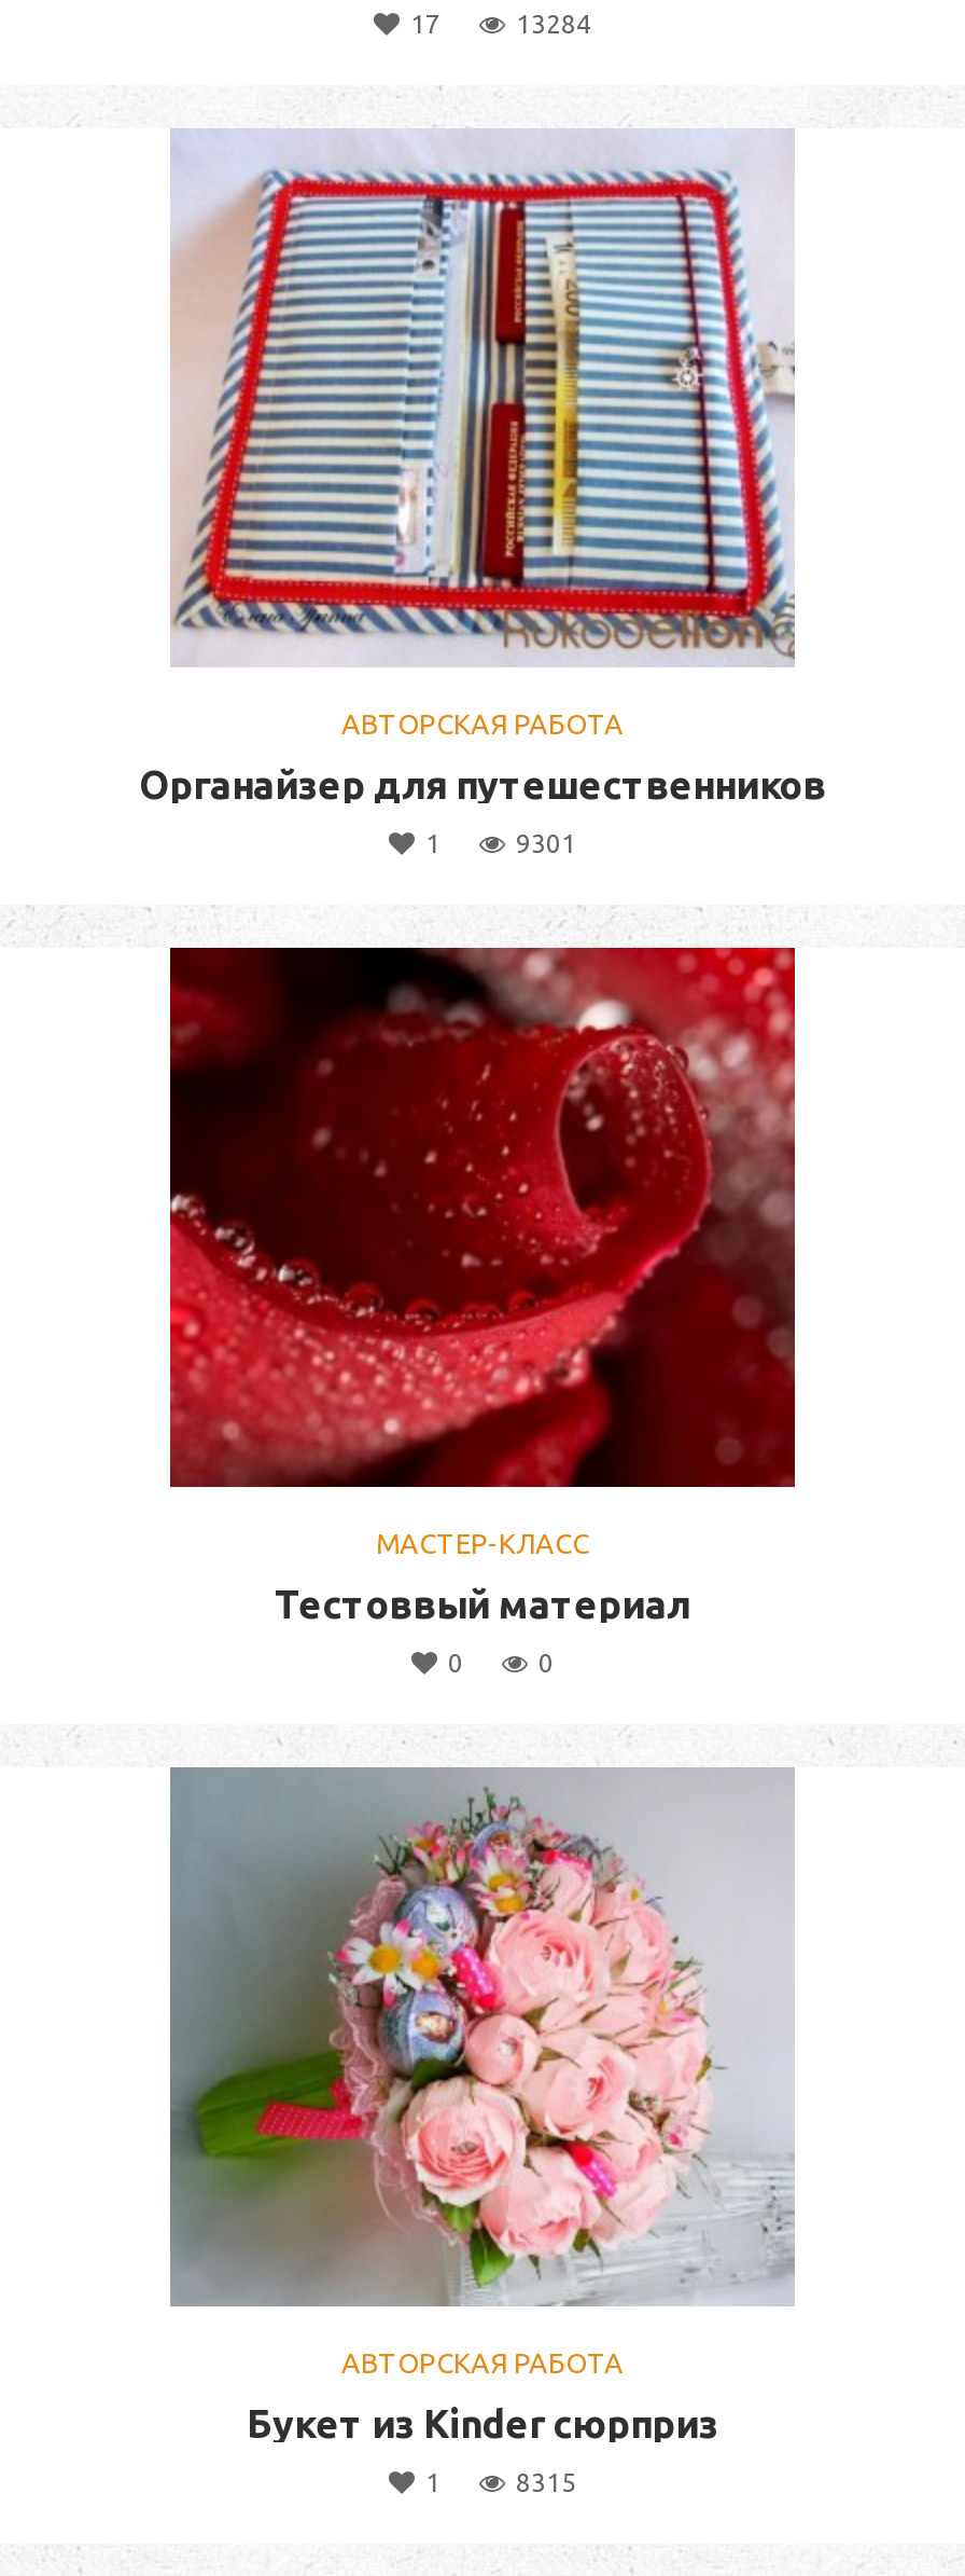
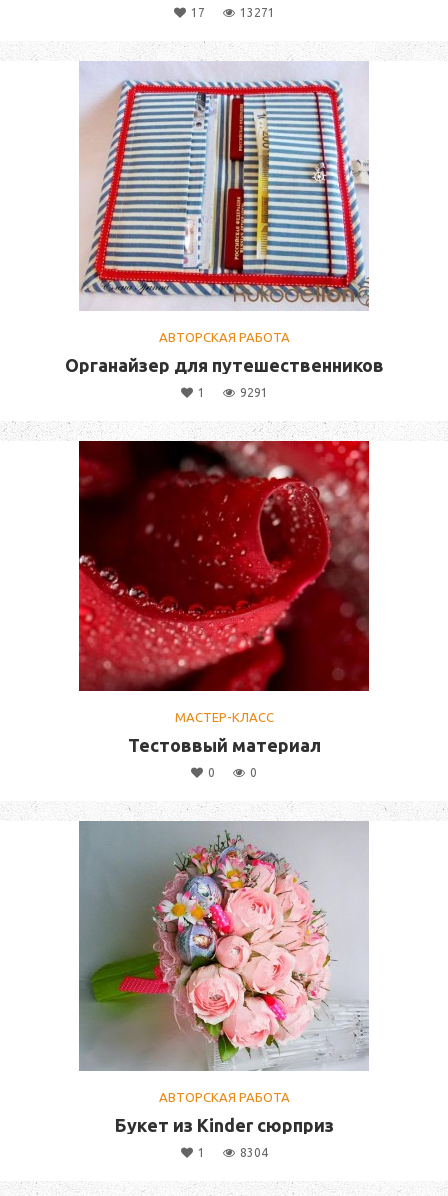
- 13284
+ 13271

- 9301
+ 9291

- 8315
+ 8304
